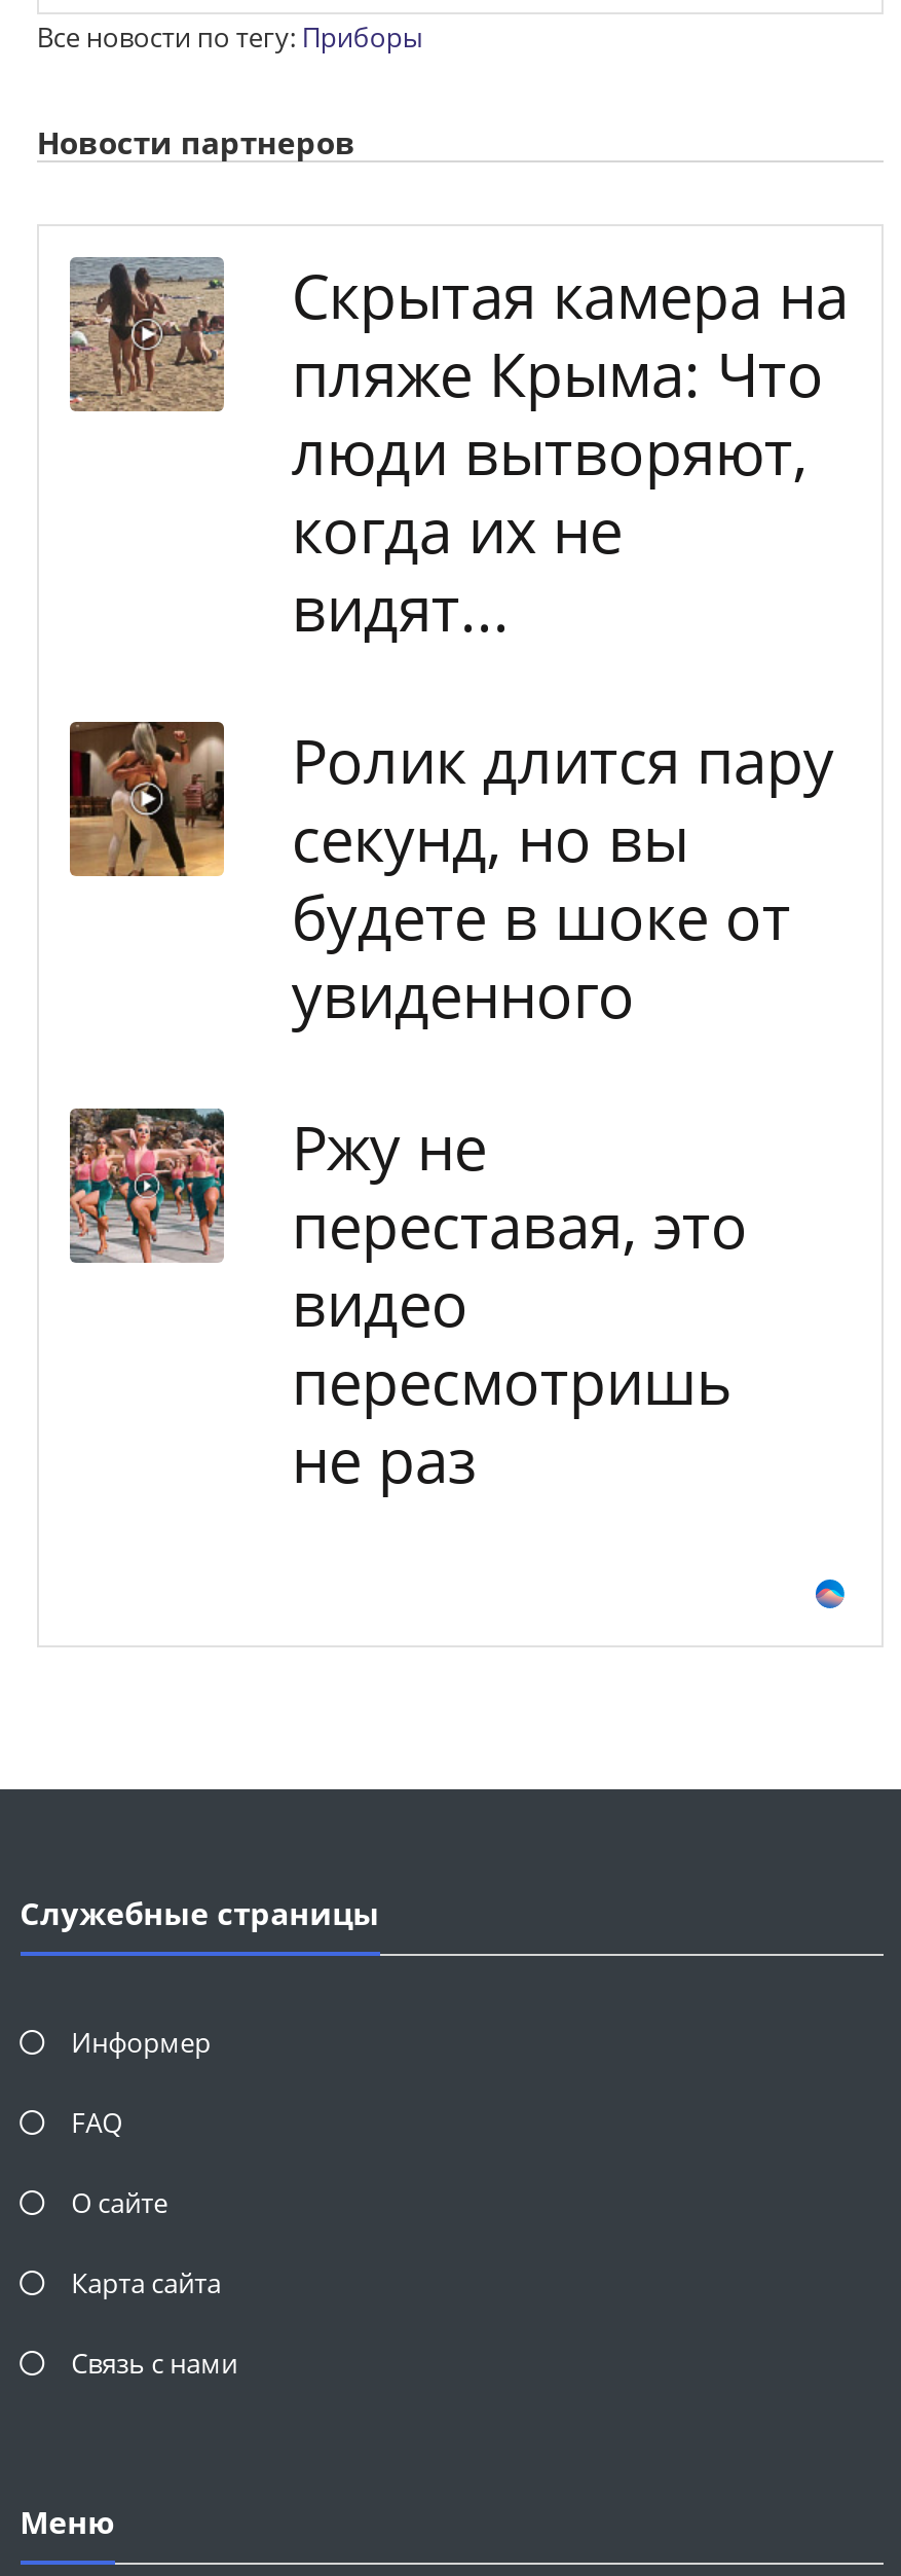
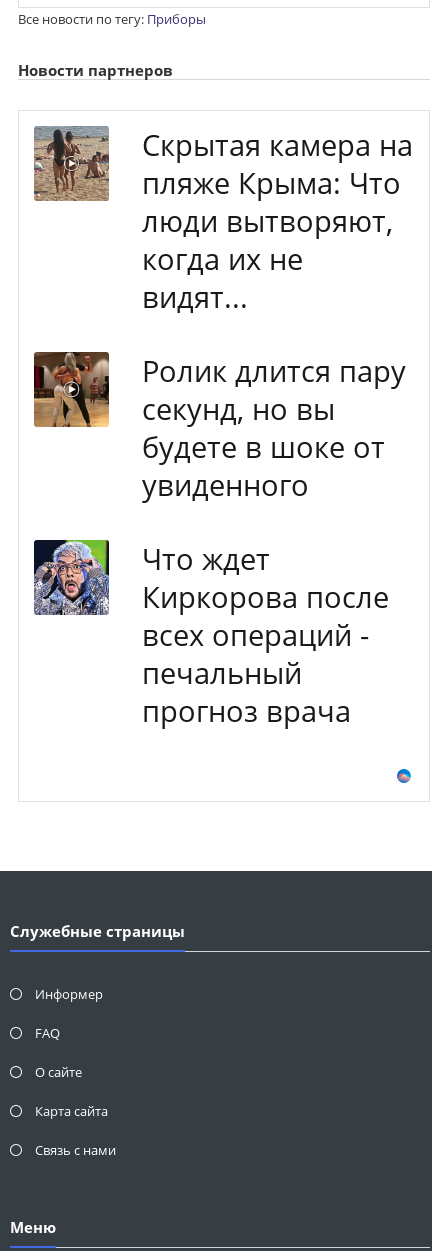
- [image]
- Ржу не
- переставая, это
- видео
- пересмотришь
- не раз
+ [image]
+ Что ждет
+ Киркорова после
+ всех операций -
+ печальный
+ прогноз врача
